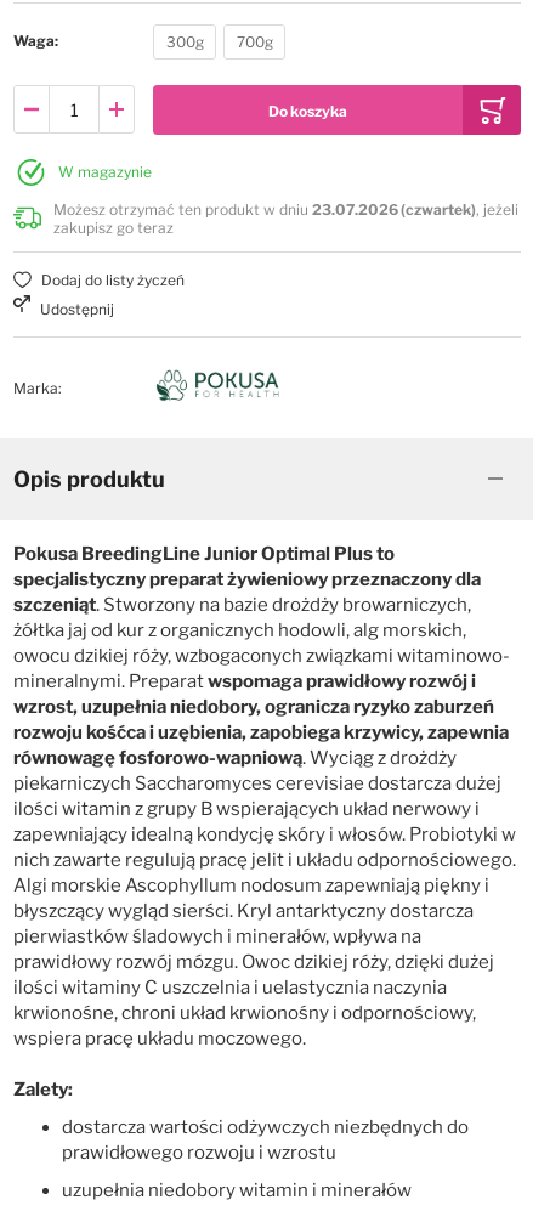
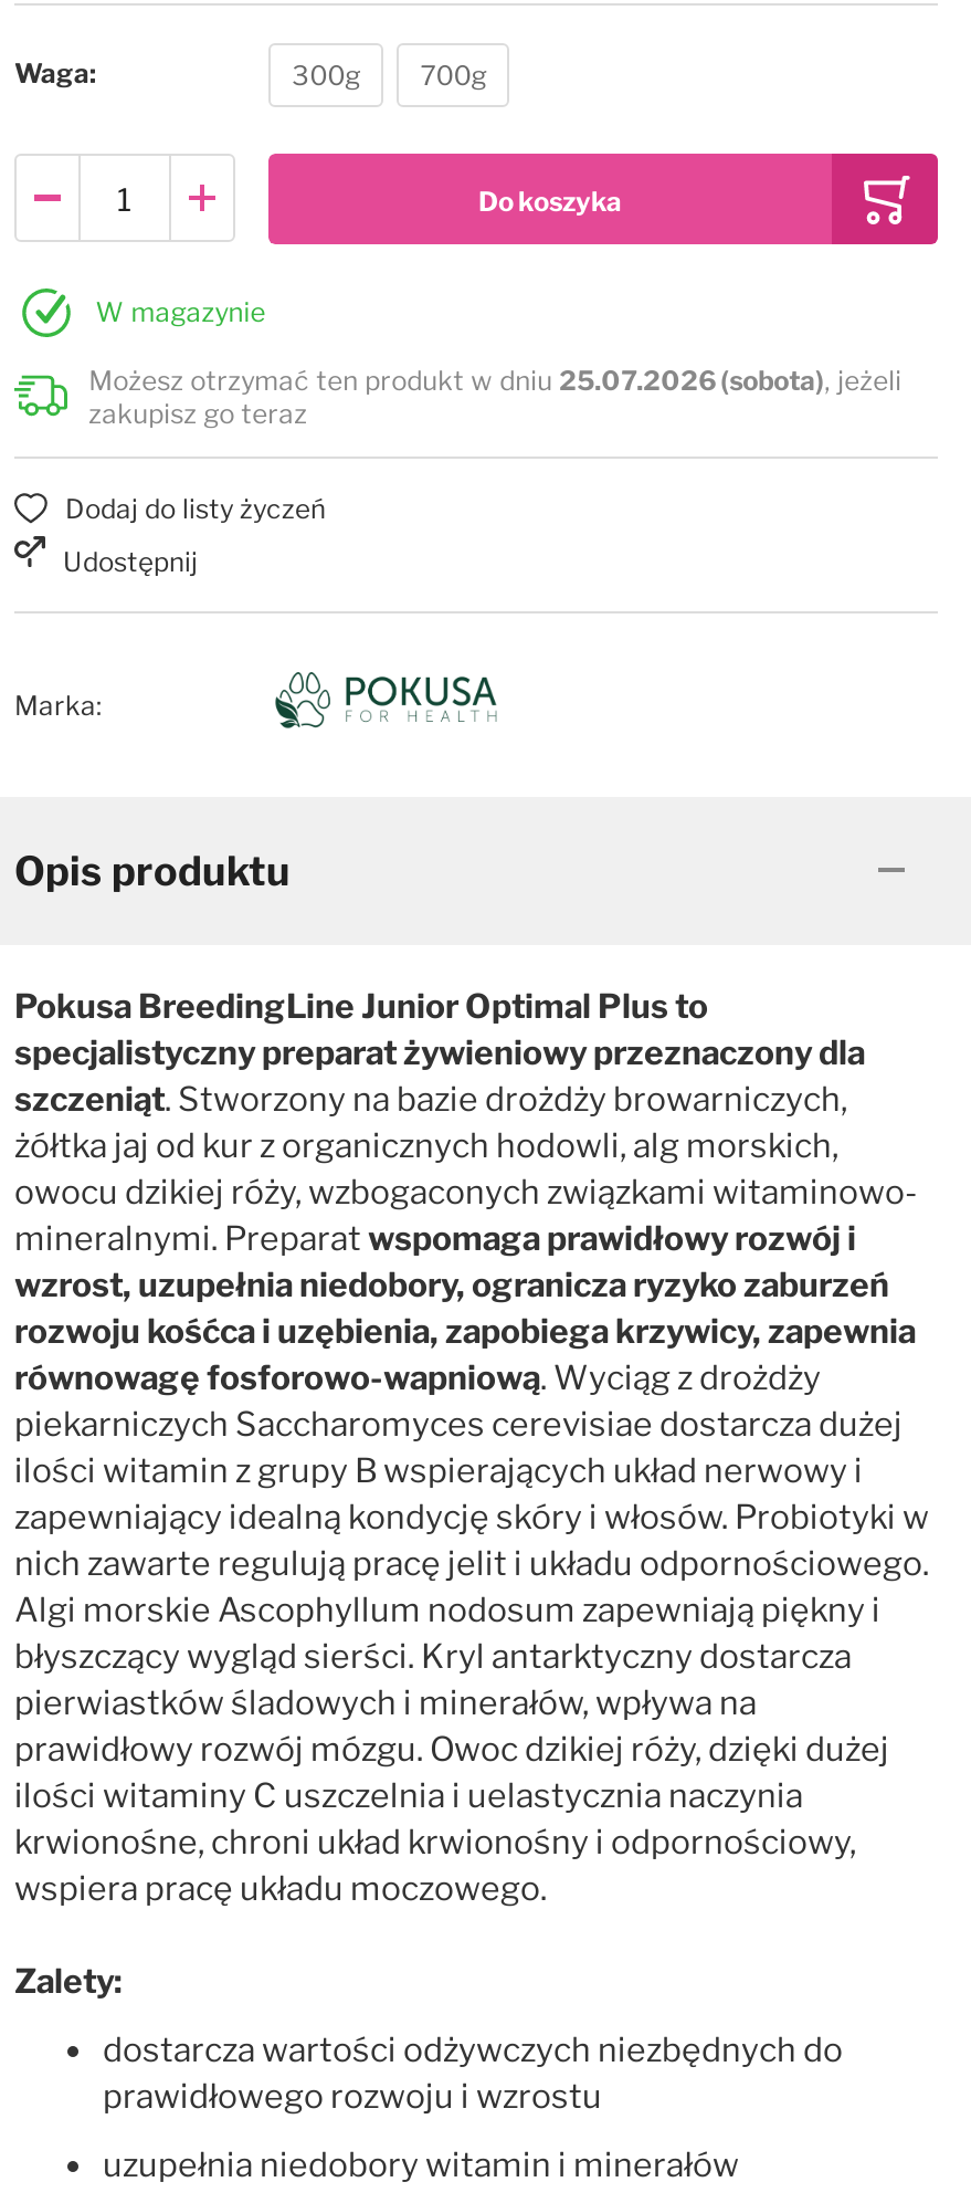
- Możesz otrzymać ten produkt w dniu 23.07.2026 (czwartek), jeżeli
+ Możesz otrzymać ten produkt w dniu 25.07.2026 (sobota), jeżeli
